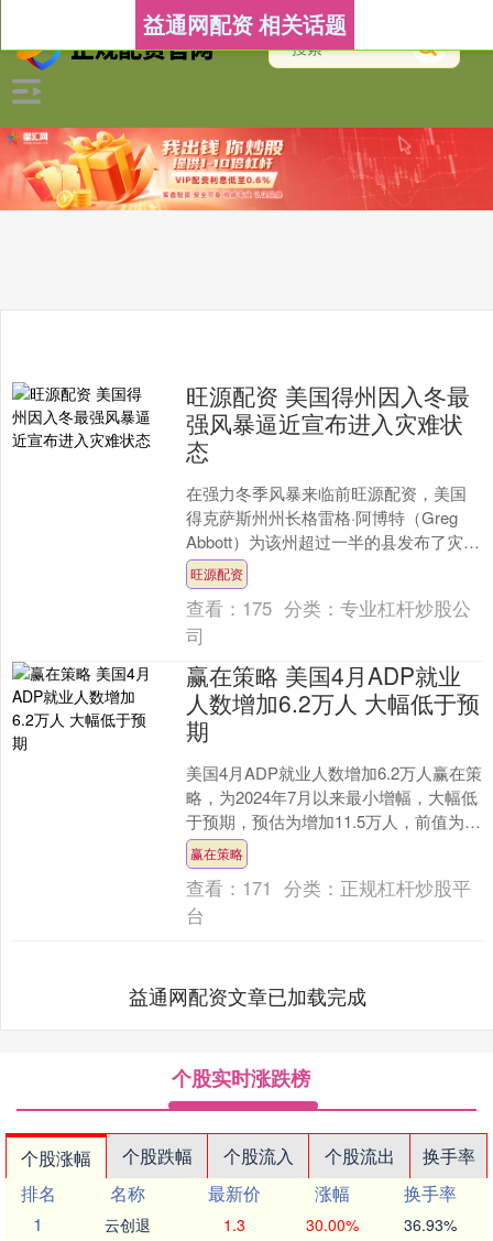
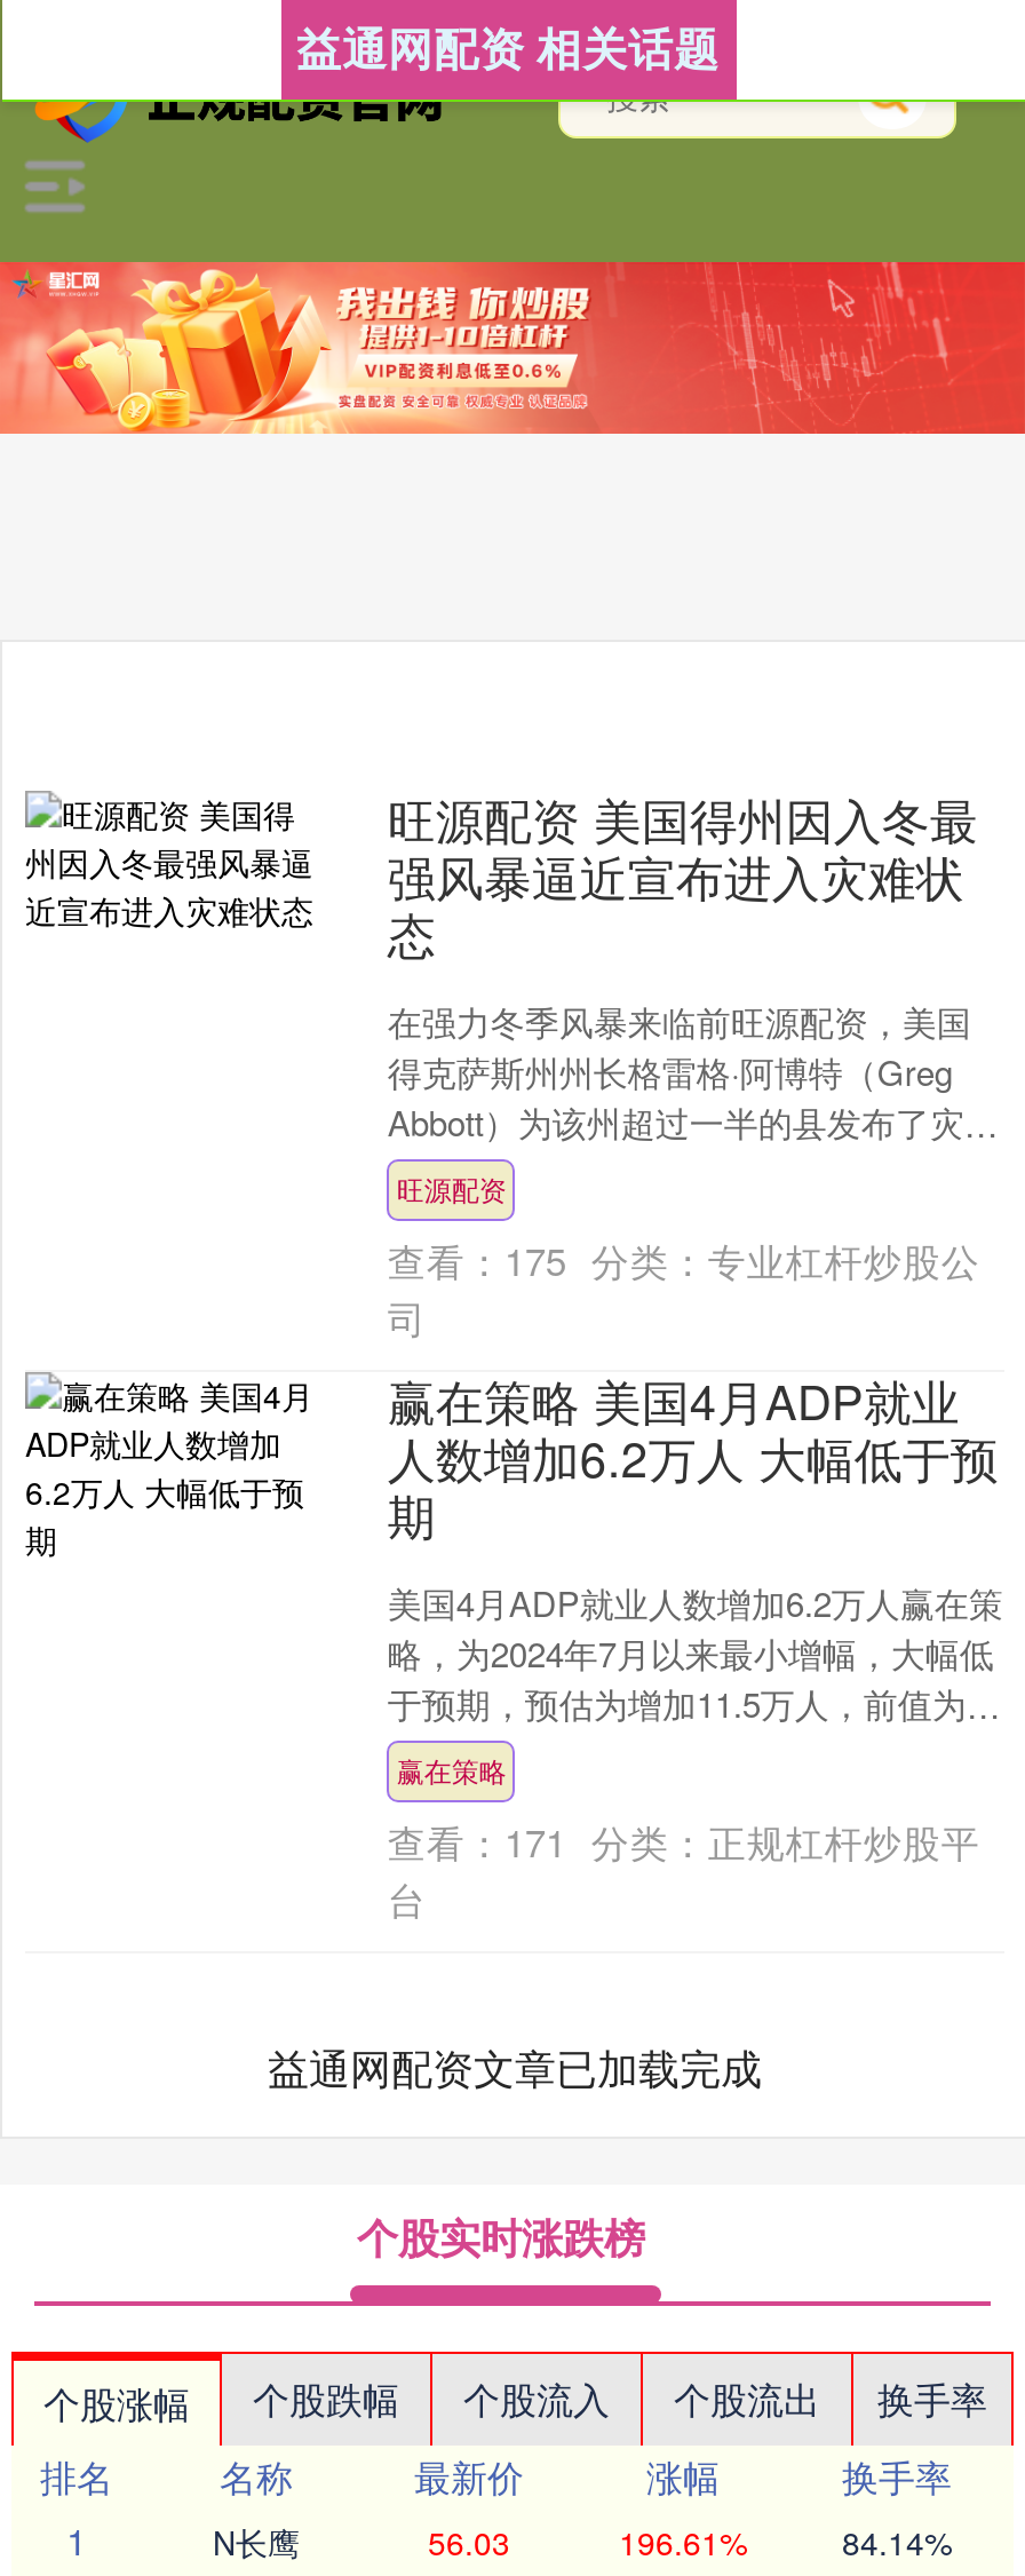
- 云创退
- 1.3
- 30.00%
- 36.93%
+ N长鹰
+ 56.03
+ 196.61%
+ 84.14%
